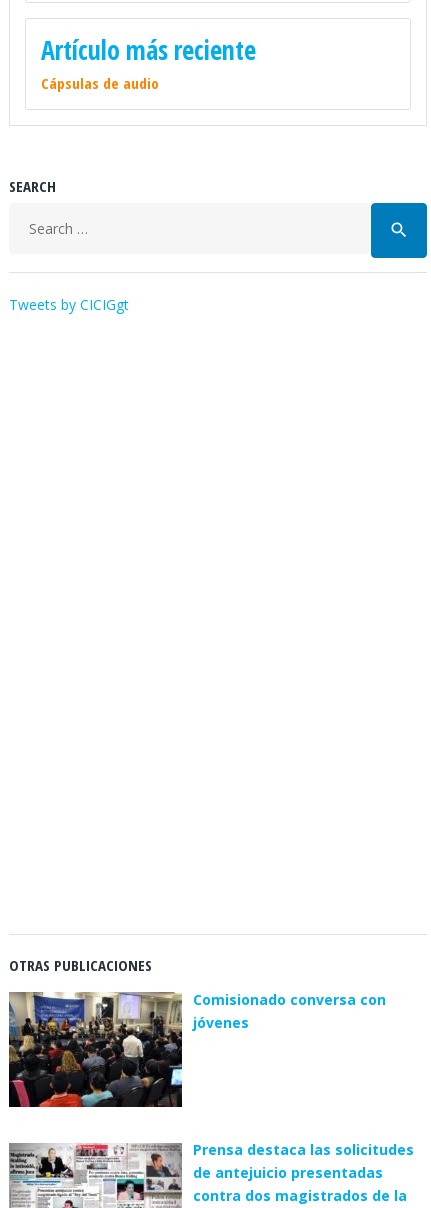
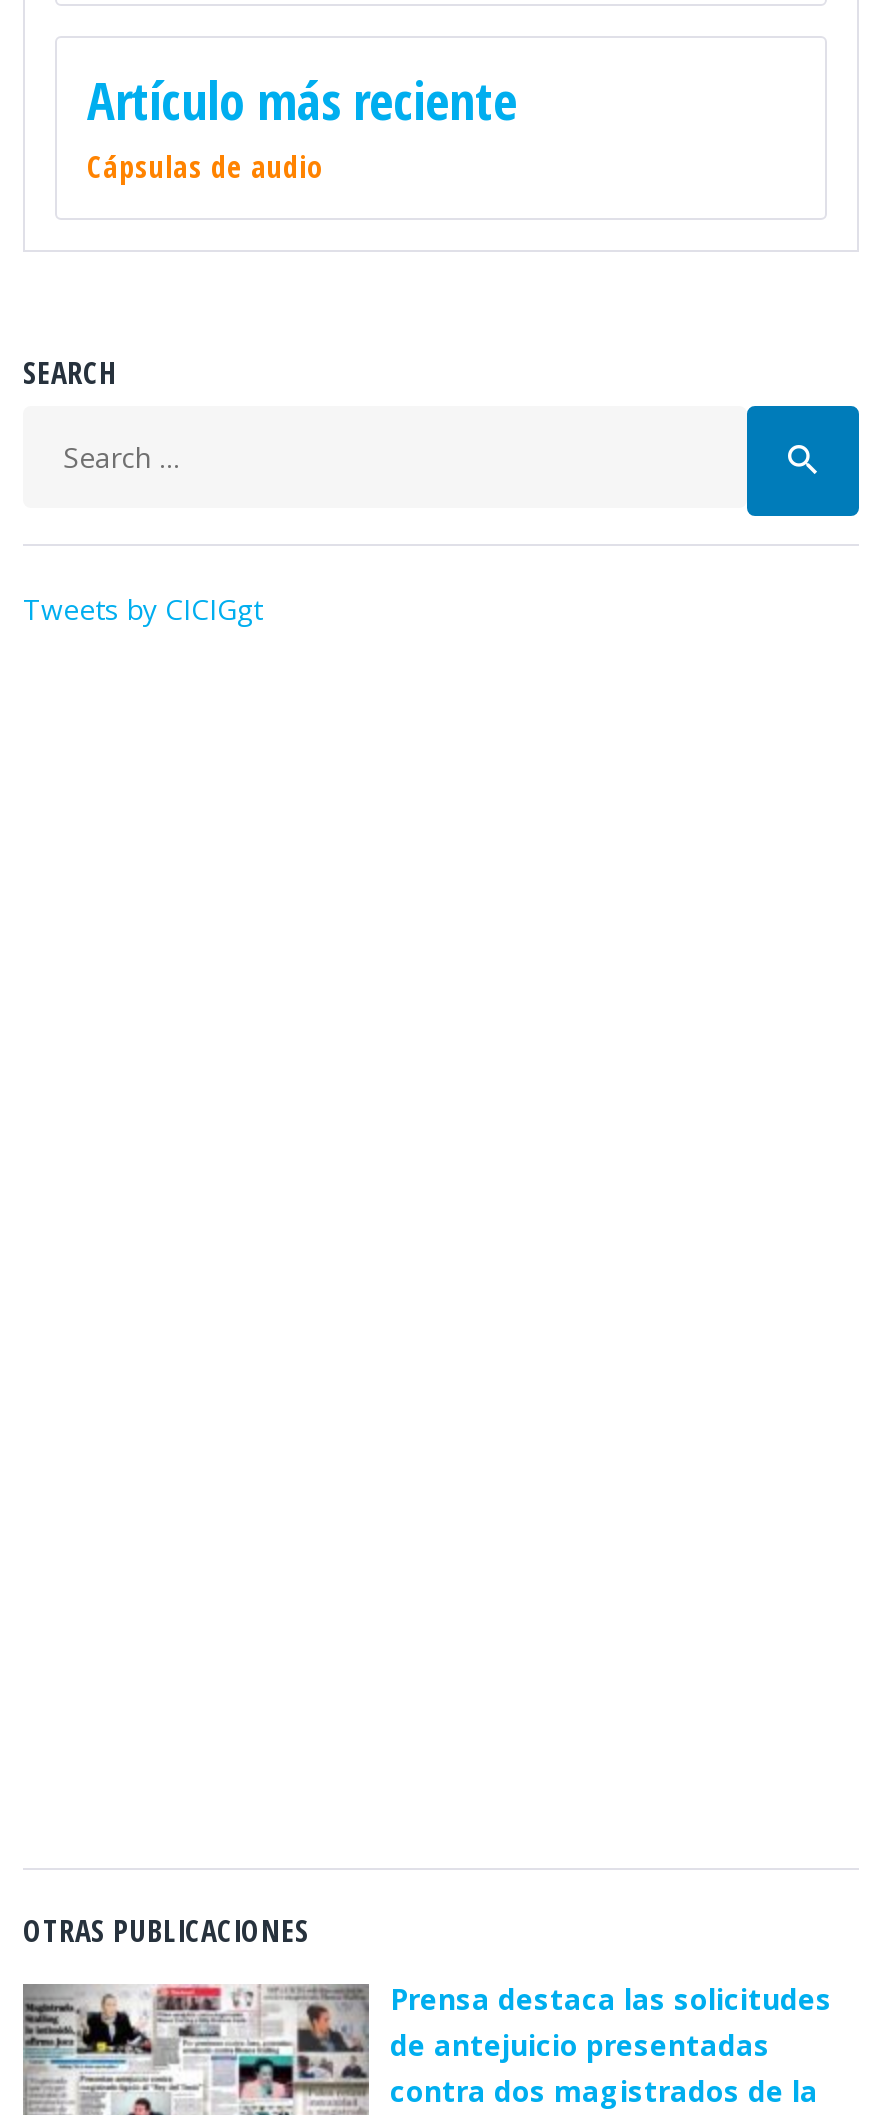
- [image]
- Comisionado conversa con
- jóvenes
